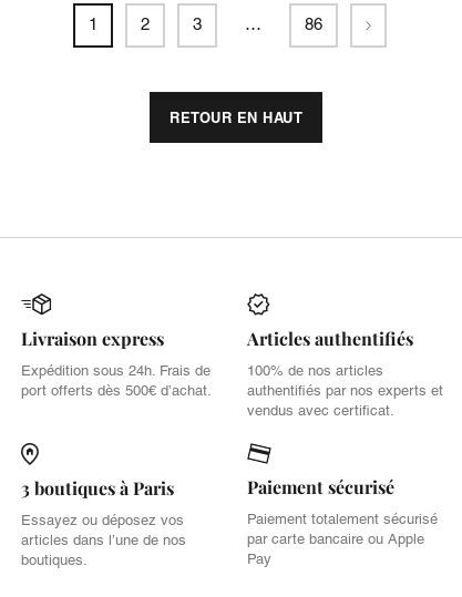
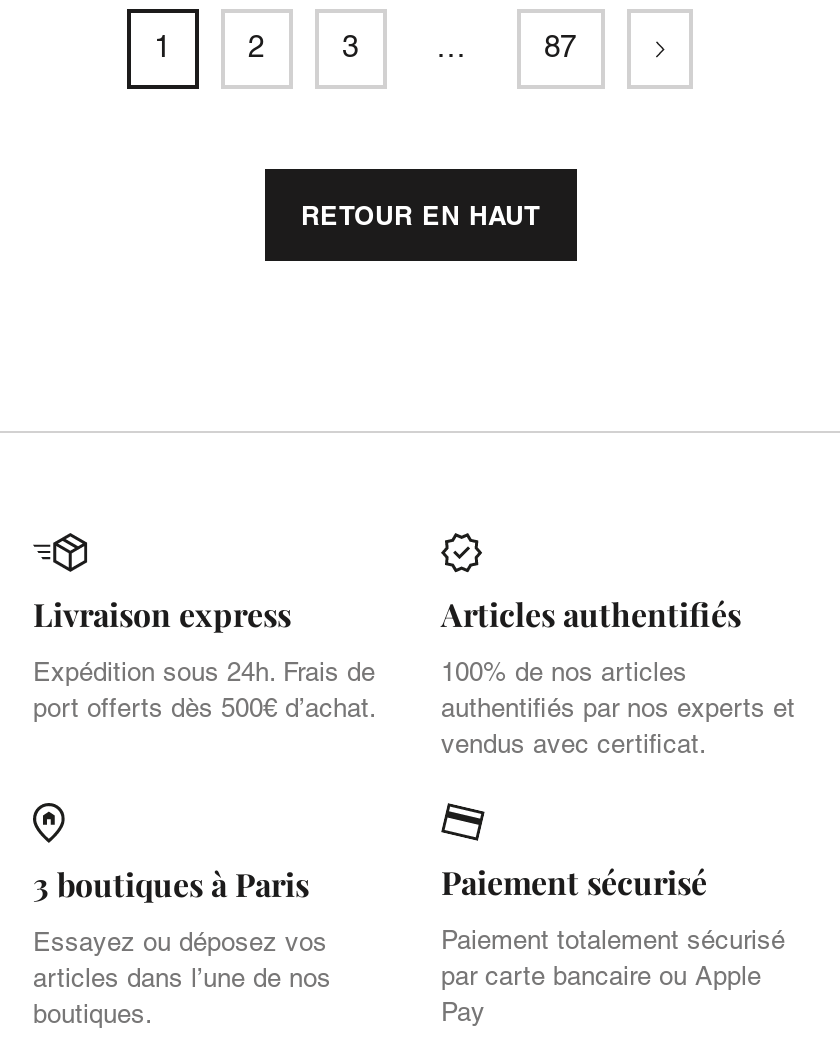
- 86
+ 87
